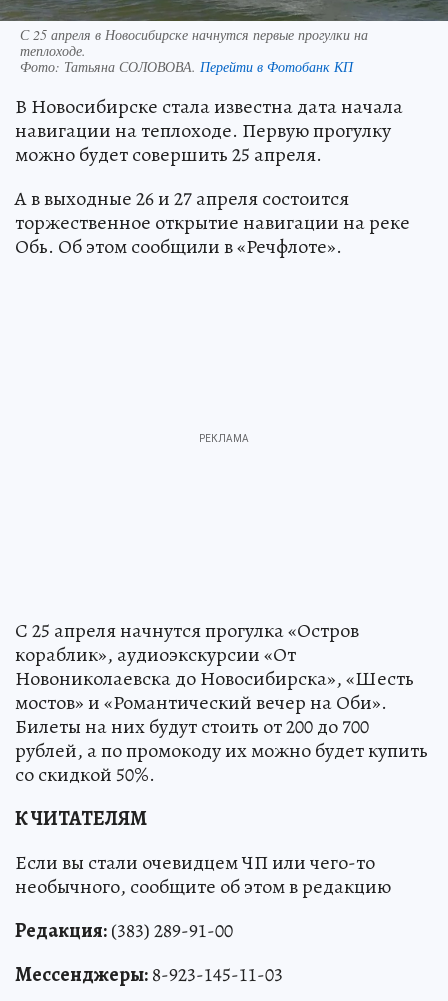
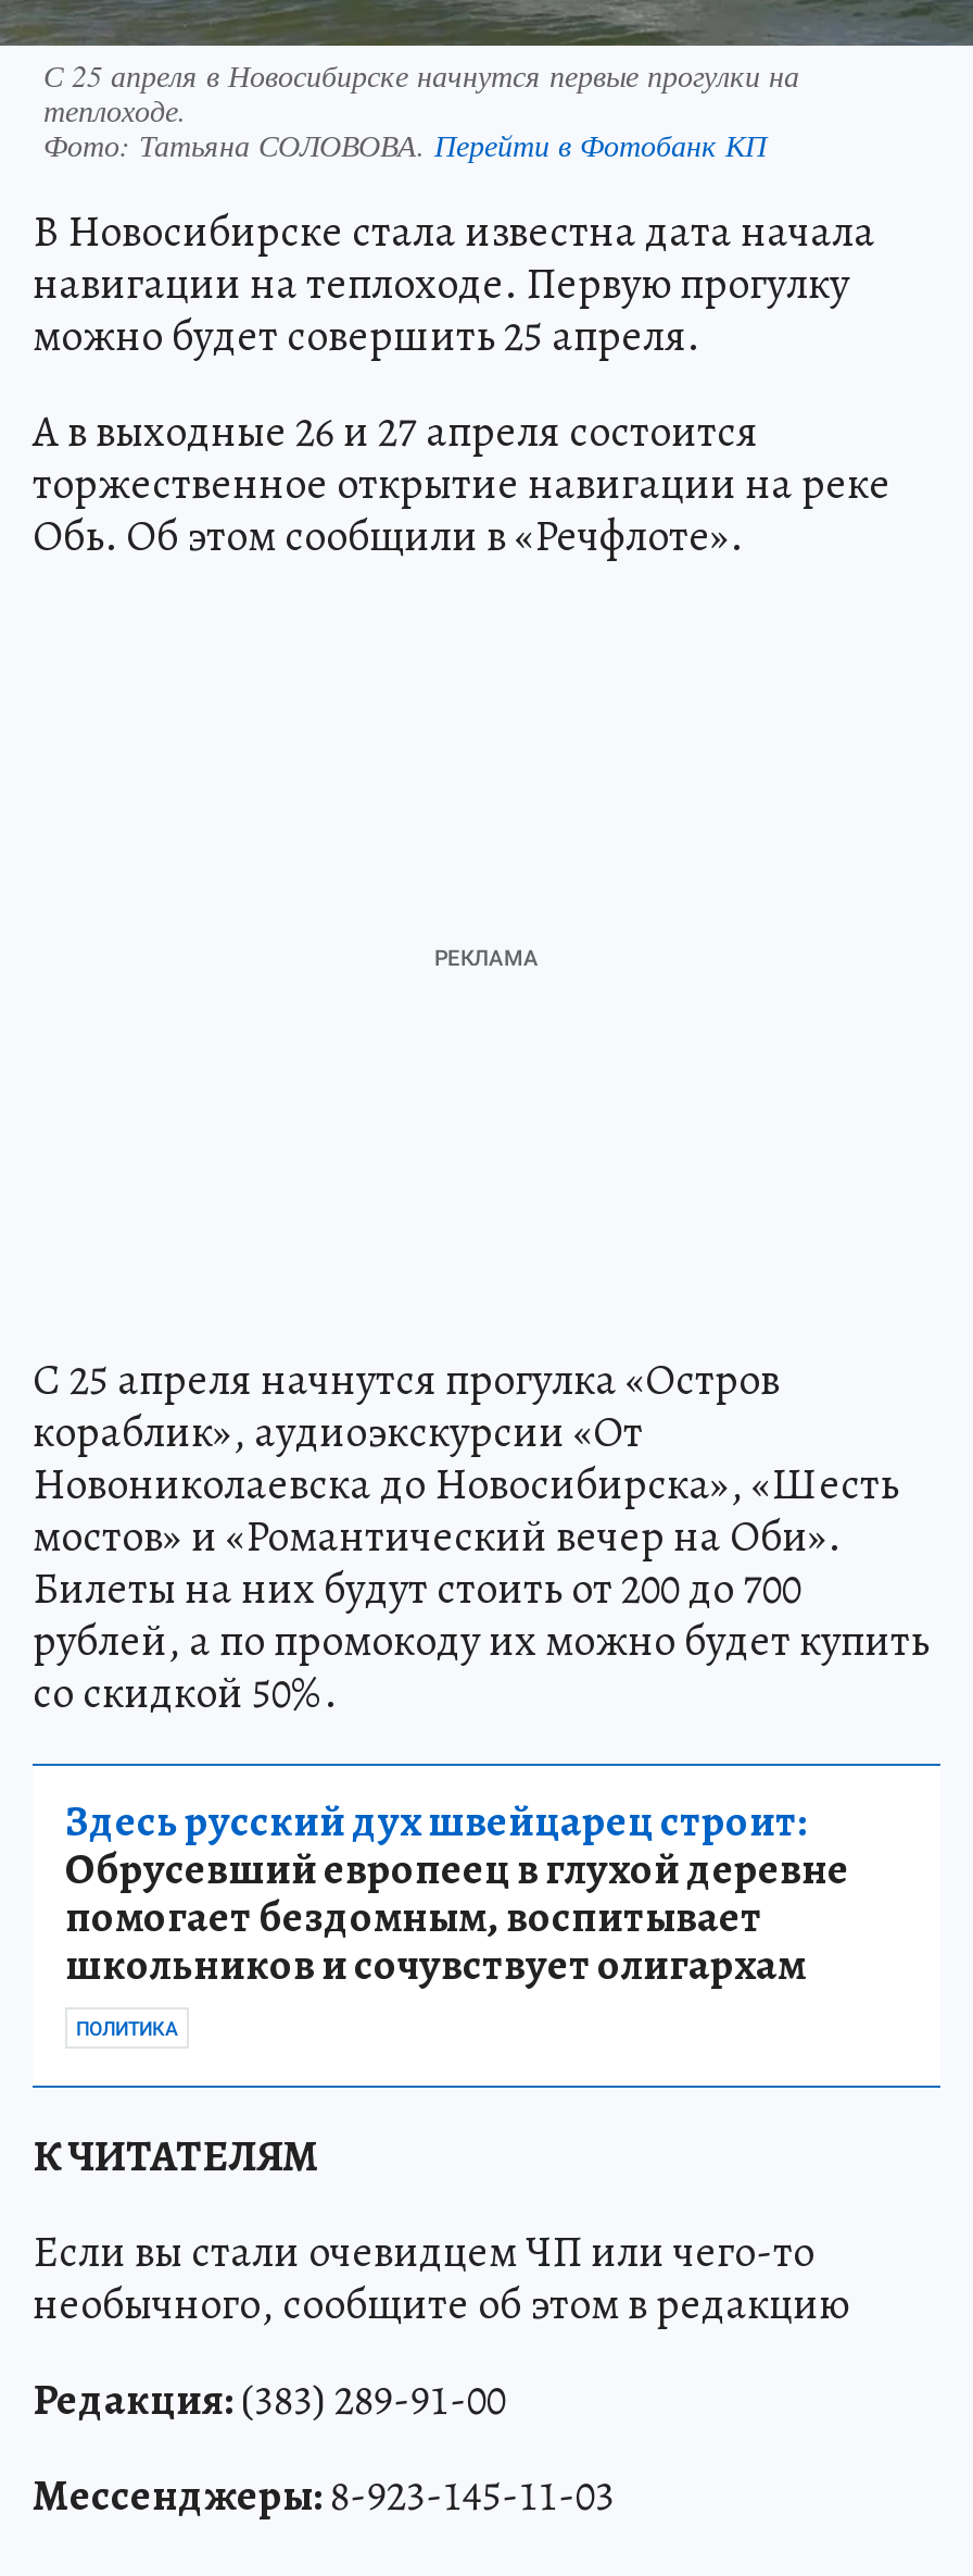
+ Здесь русский дух швейцарец строит:
+ Обрусевший европеец в глухой деревне
+ помогает бездомным, воспитывает
+ школьников и сочувствует олигархам
+ ПОЛИТИКА
